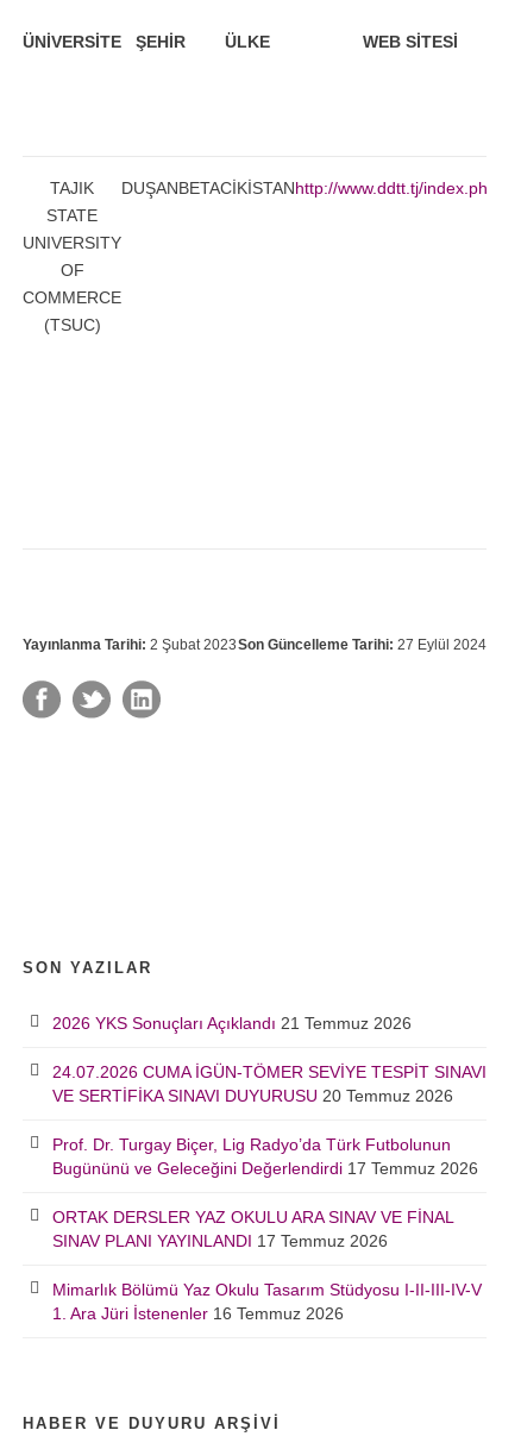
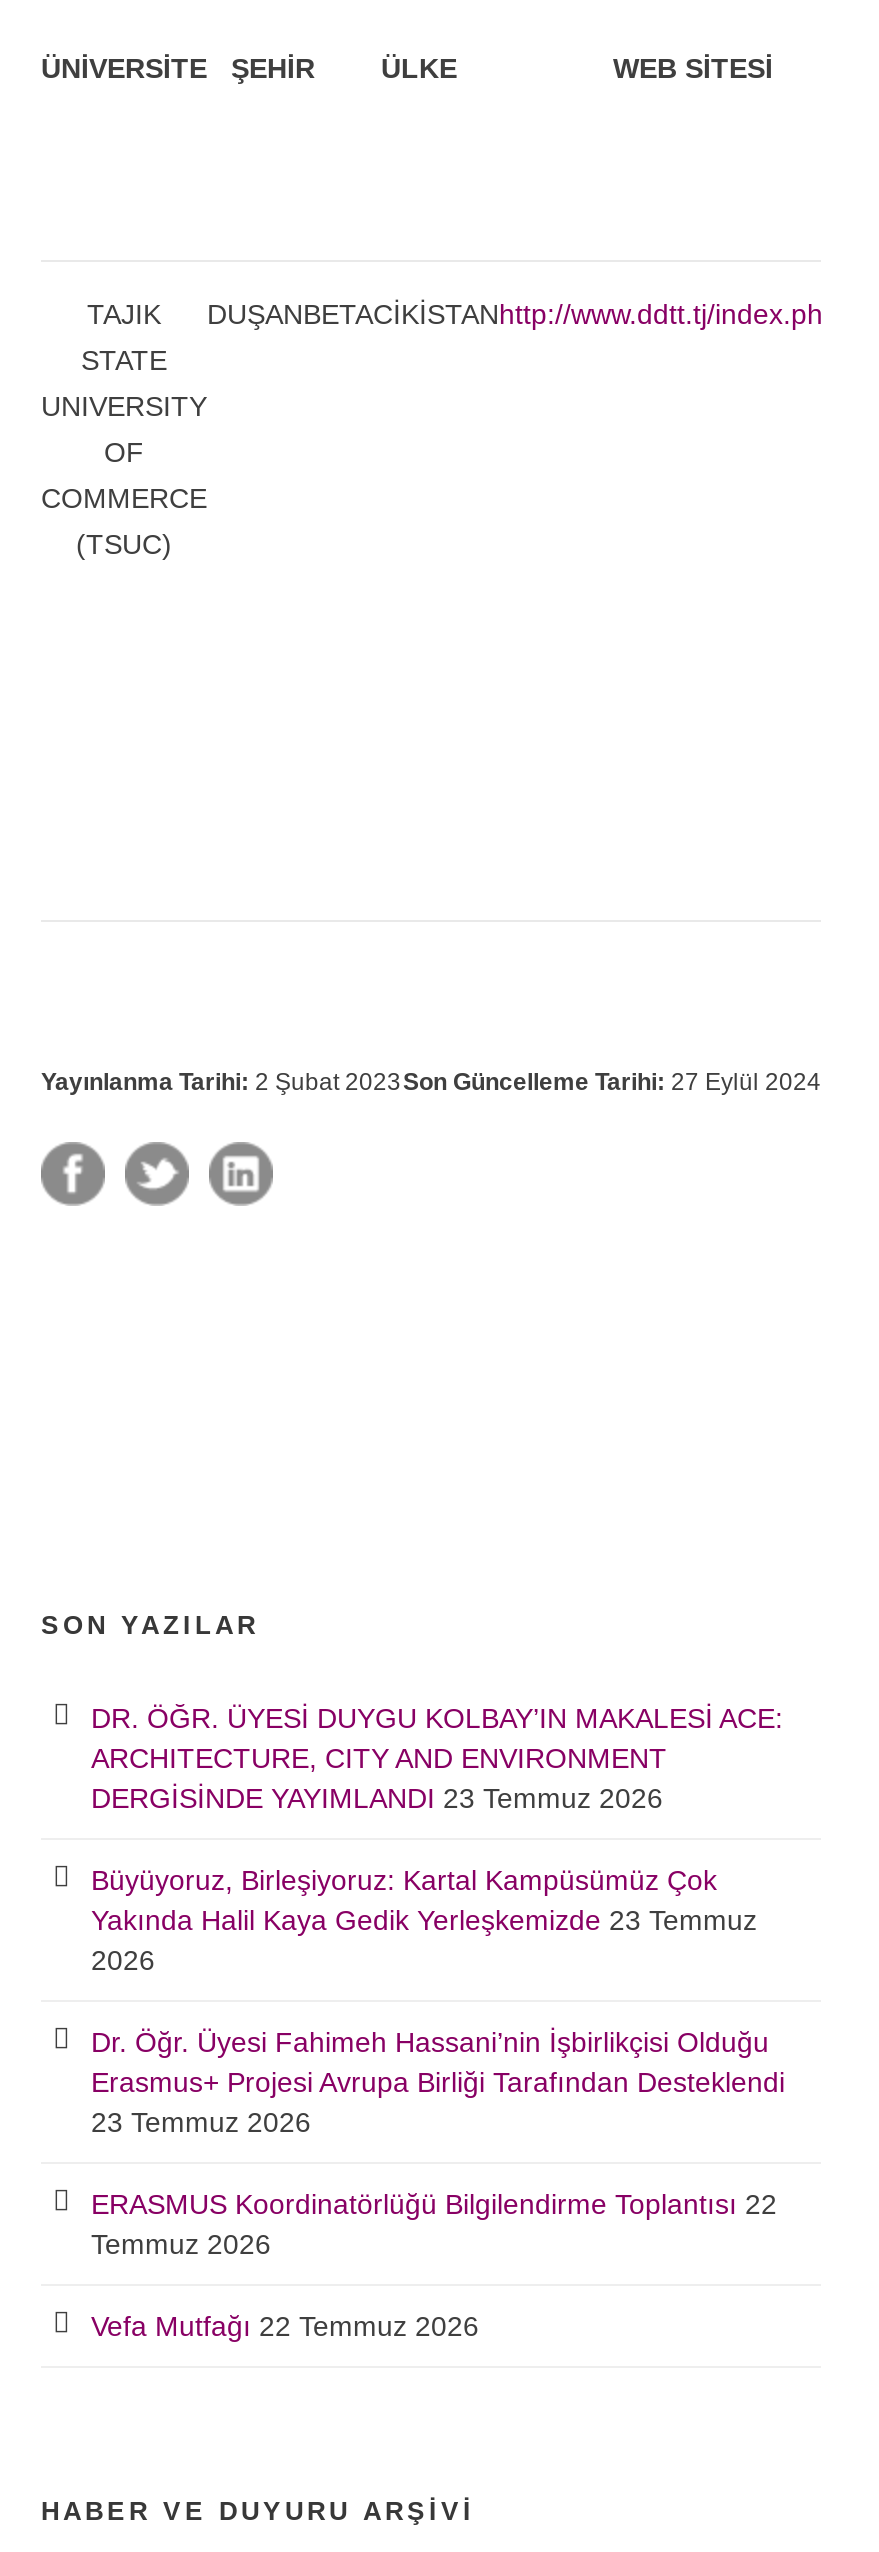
- 2026 YKS Sonuçları Açıklandı 21 Temmuz 2026
+ DR. ÖĞR. ÜYESİ DUYGU KOLBAY’IN MAKALESİ ACE:
+ ARCHITECTURE, CITY AND ENVIRONMENT
+ DERGİSİNDE YAYIMLANDI 23 Temmuz 2026

- 24.07.2026 CUMA İGÜN-TÖMER SEVİYE TESPİT SINAVI
- VE SERTİFİKA SINAVI DUYURUSU 20 Temmuz 2026
+ Büyüyoruz, Birleşiyoruz: Kartal Kampüsümüz Çok
+ Yakında Halil Kaya Gedik Yerleşkemizde 23 Temmuz
+ 2026

- Prof. Dr. Turgay Biçer, Lig Radyo’da Türk Futbolunun
- Bugününü ve Geleceğini Değerlendirdi 17 Temmuz 2026
+ Dr. Öğr. Üyesi Fahimeh Hassani’nin İşbirlikçisi Olduğu
+ Erasmus+ Projesi Avrupa Birliği Tarafından Desteklendi
+ 23 Temmuz 2026

- ORTAK DERSLER YAZ OKULU ARA SINAV VE FİNAL
- SINAV PLANI YAYINLANDI 17 Temmuz 2026
+ ERASMUS Koordinatörlüğü Bilgilendirme Toplantısı 22
+ Temmuz 2026

- Mimarlık Bölümü Yaz Okulu Tasarım Stüdyosu I-II-III-IV-V
- 1. Ara Jüri İstenenler 16 Temmuz 2026
+ Vefa Mutfağı 22 Temmuz 2026
